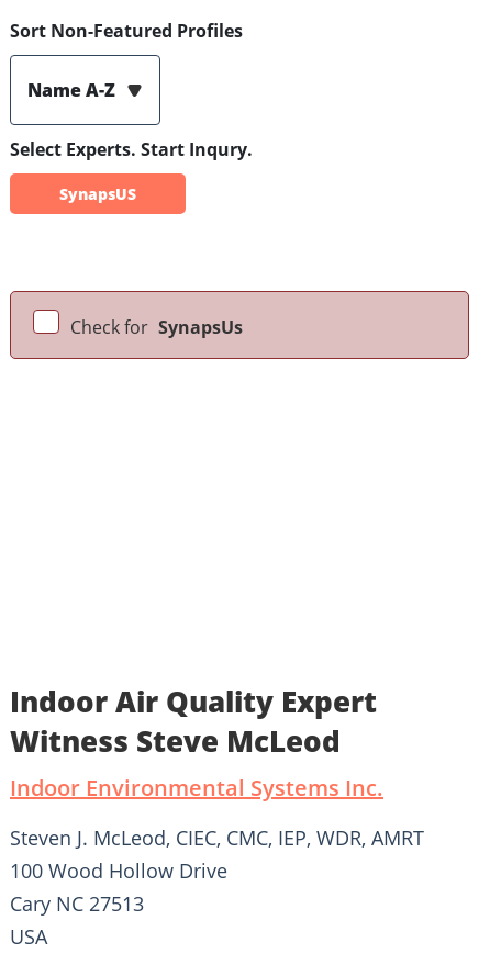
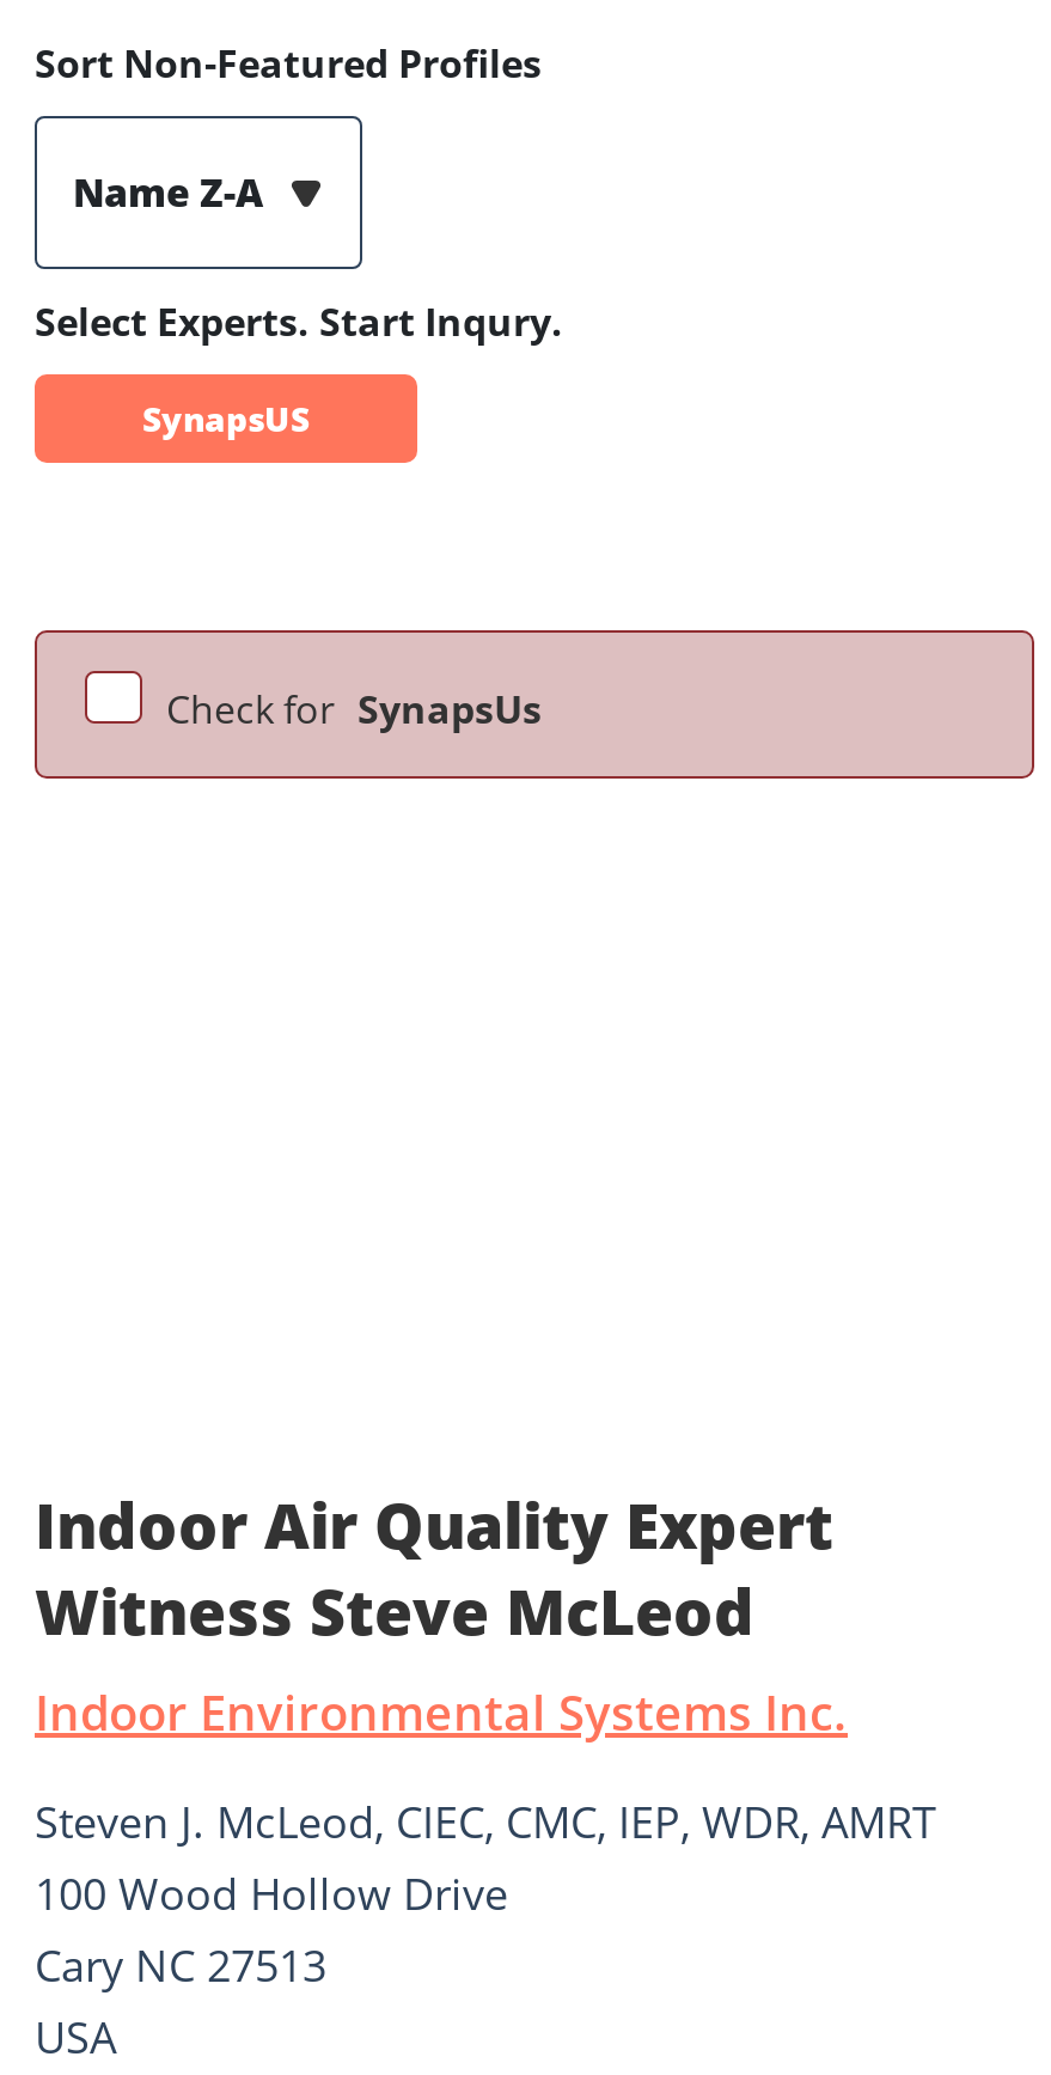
- Name A-Z
+ Name Z-A
